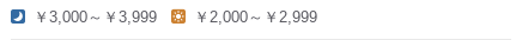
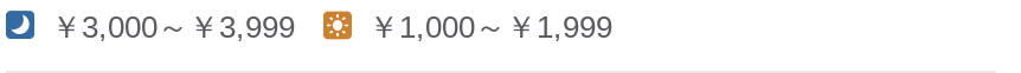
- ￥2,000～￥2,999
+ ￥1,000～￥1,999
